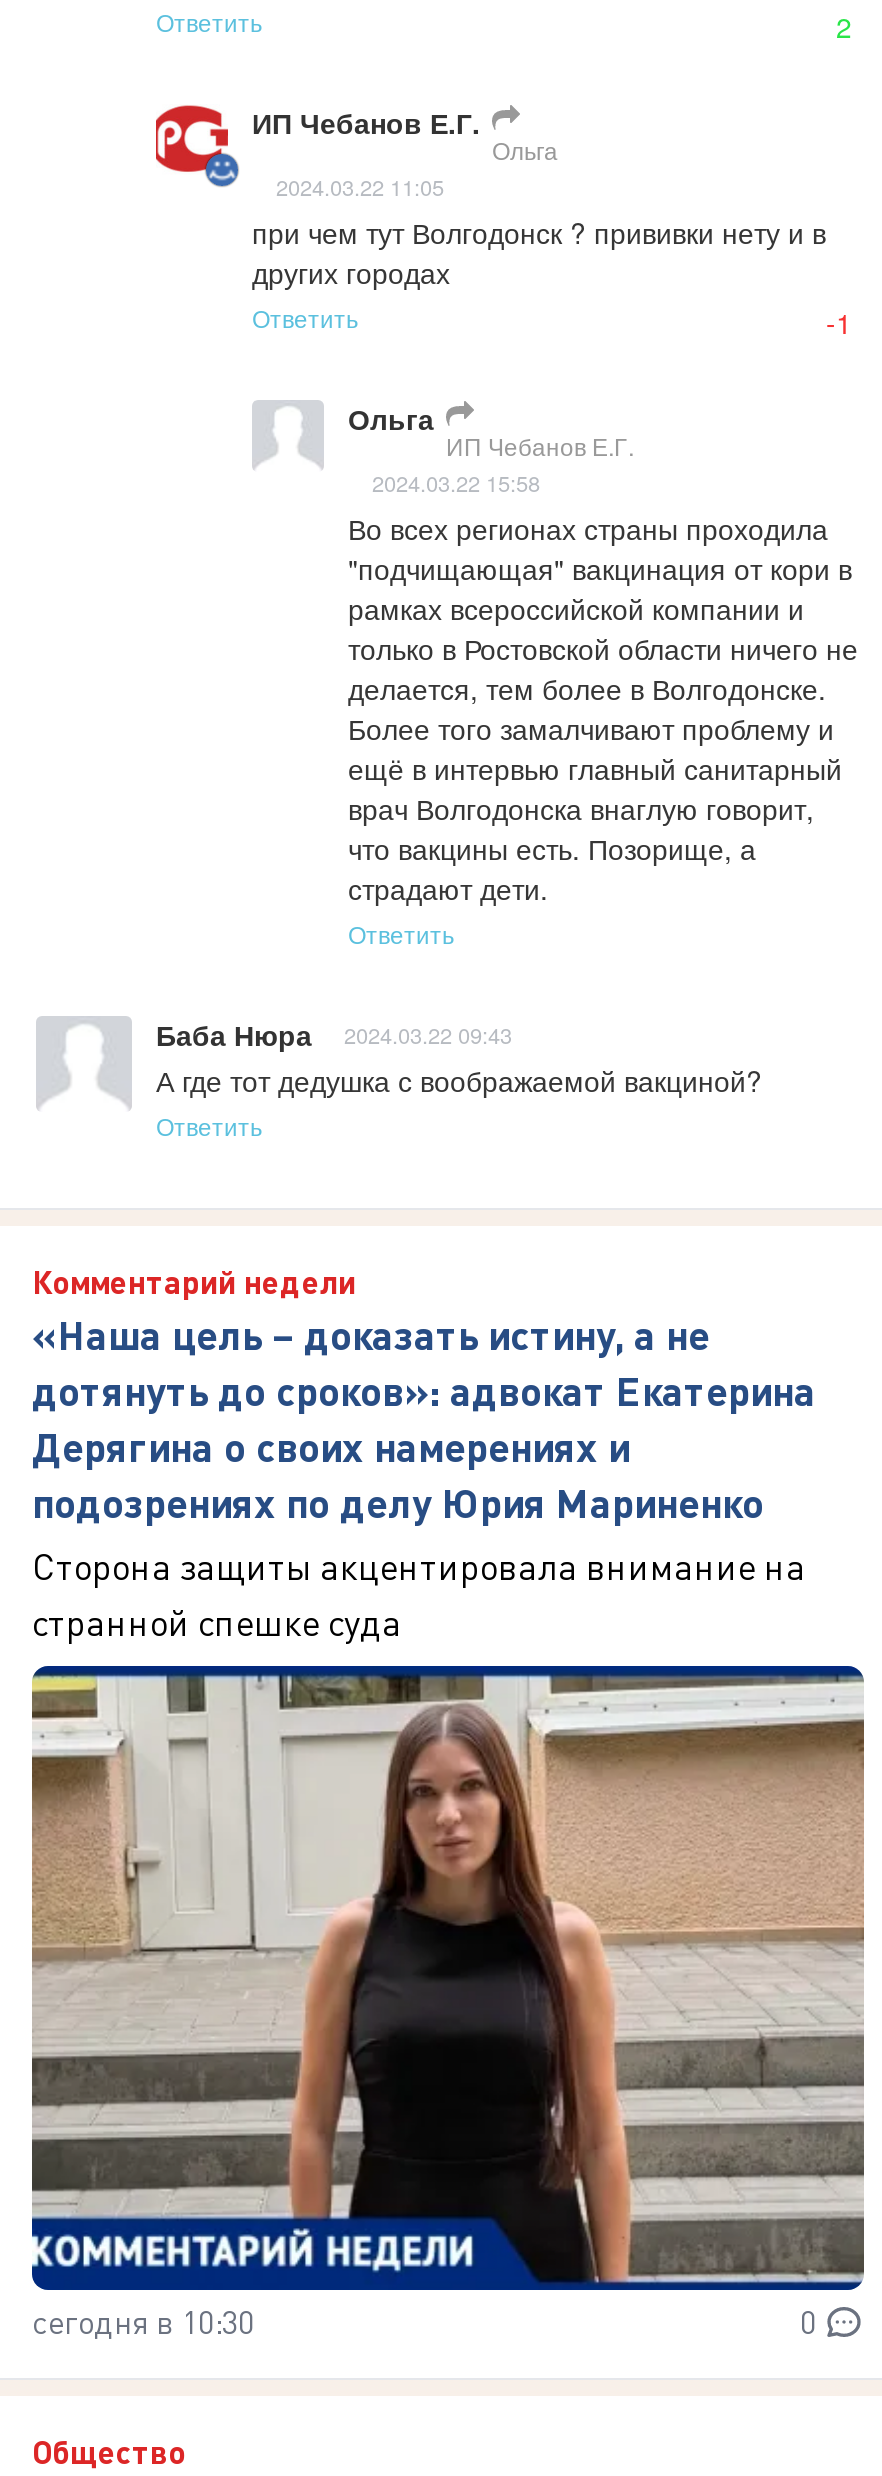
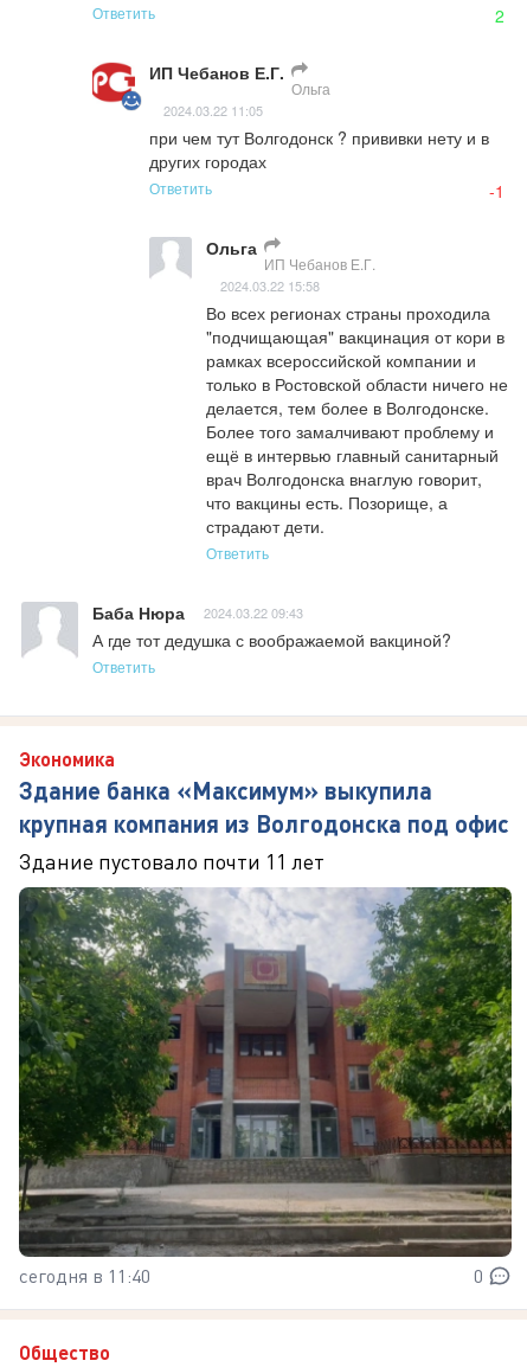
- Комментарий недели
- «Наша цель – доказать истину, а не
- дотянуть до сроков»: адвокат Екатерина
- Дерягина о своих намерениях и
- подозрениях по делу Юрия Мариненко
- Сторона защиты акцентировала внимание на
- странной спешке суда
+ Экономика
+ Здание банка «Максимум» выкупила
+ крупная компания из Волгодонска под офис
+ Здание пустовало почти 11 лет

- [image]
- сегодня в 10:30
+ [image]
+ сегодня в 11:40
